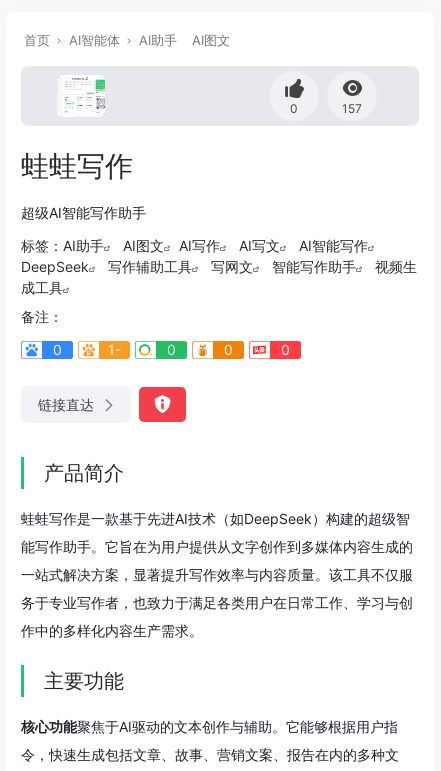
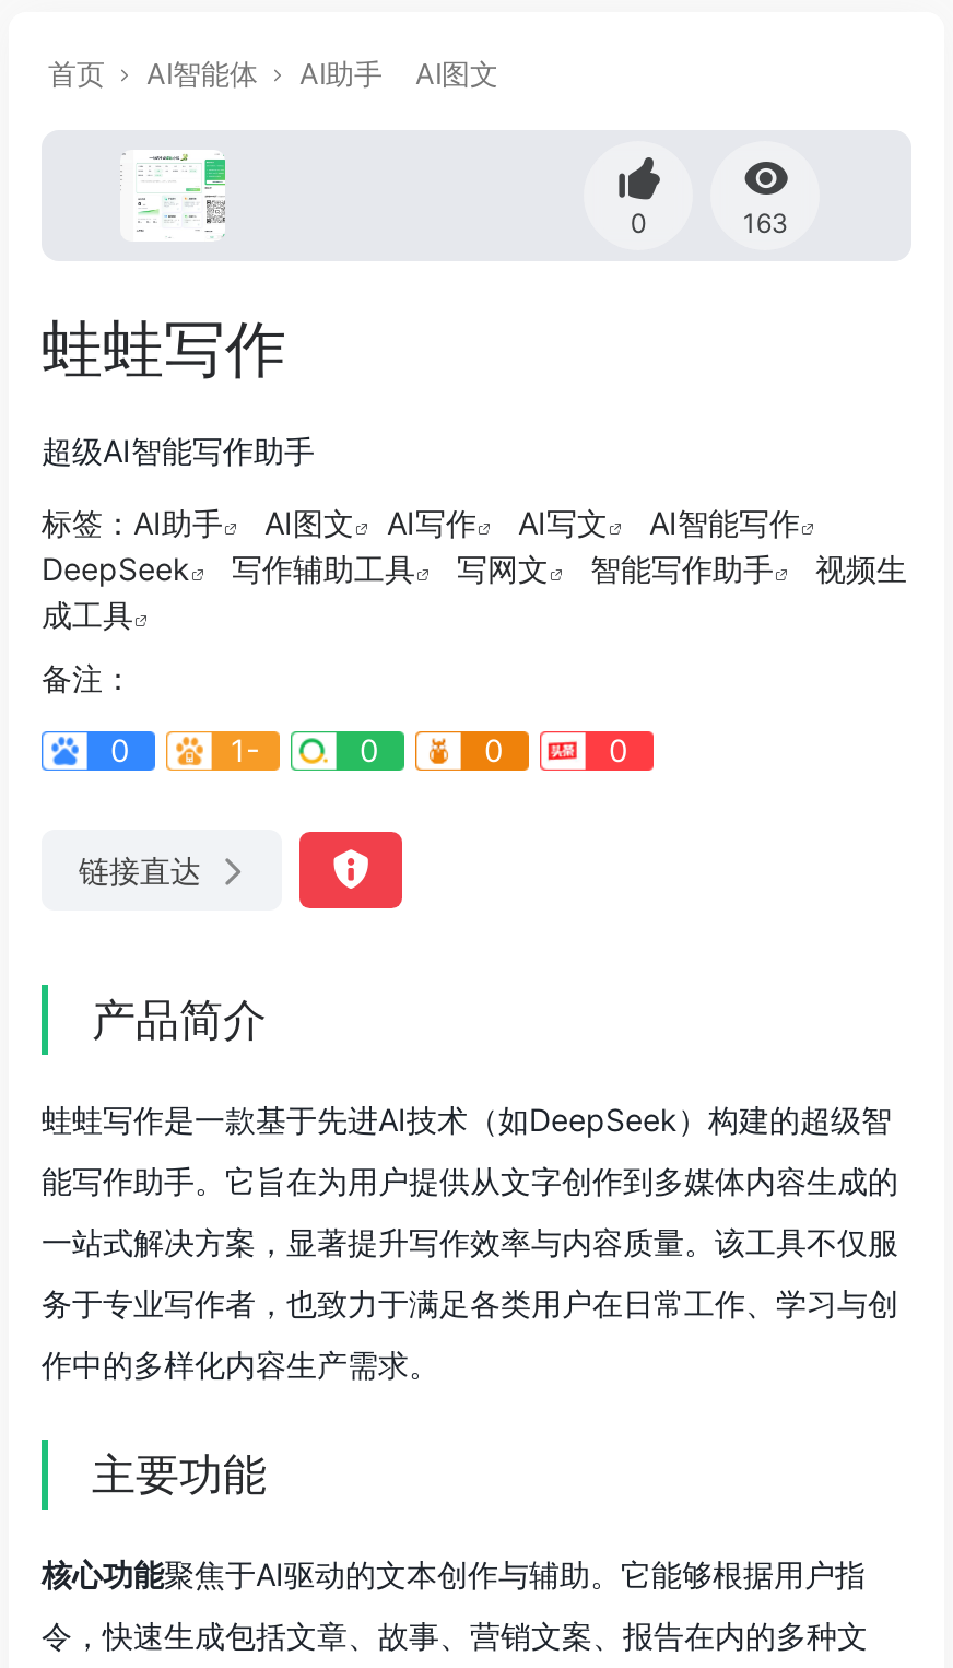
- 157
+ 163
